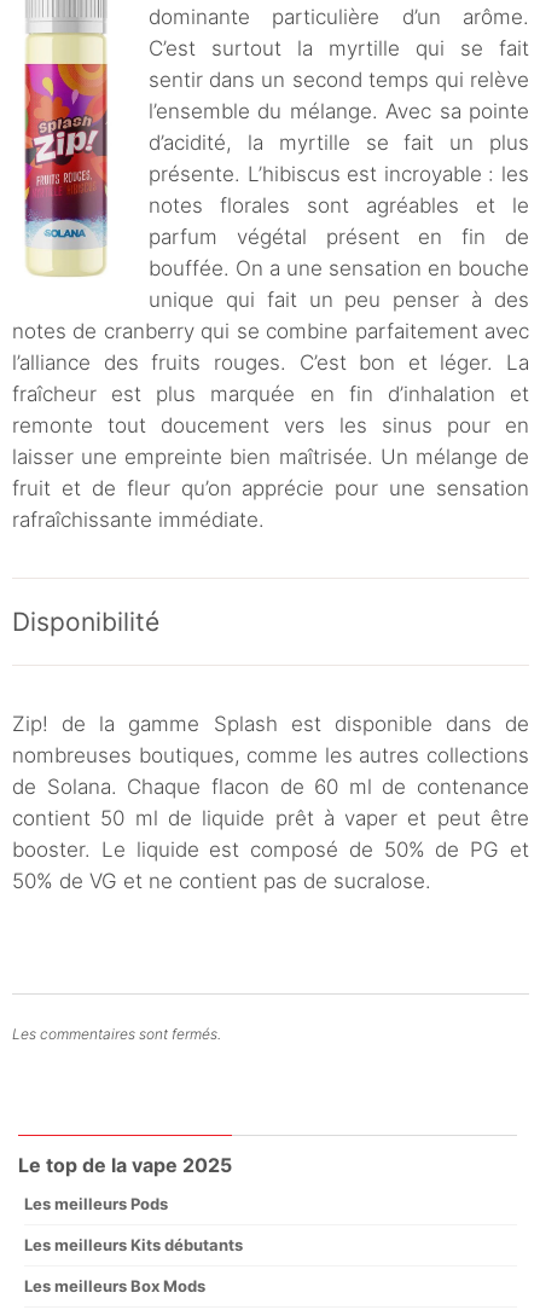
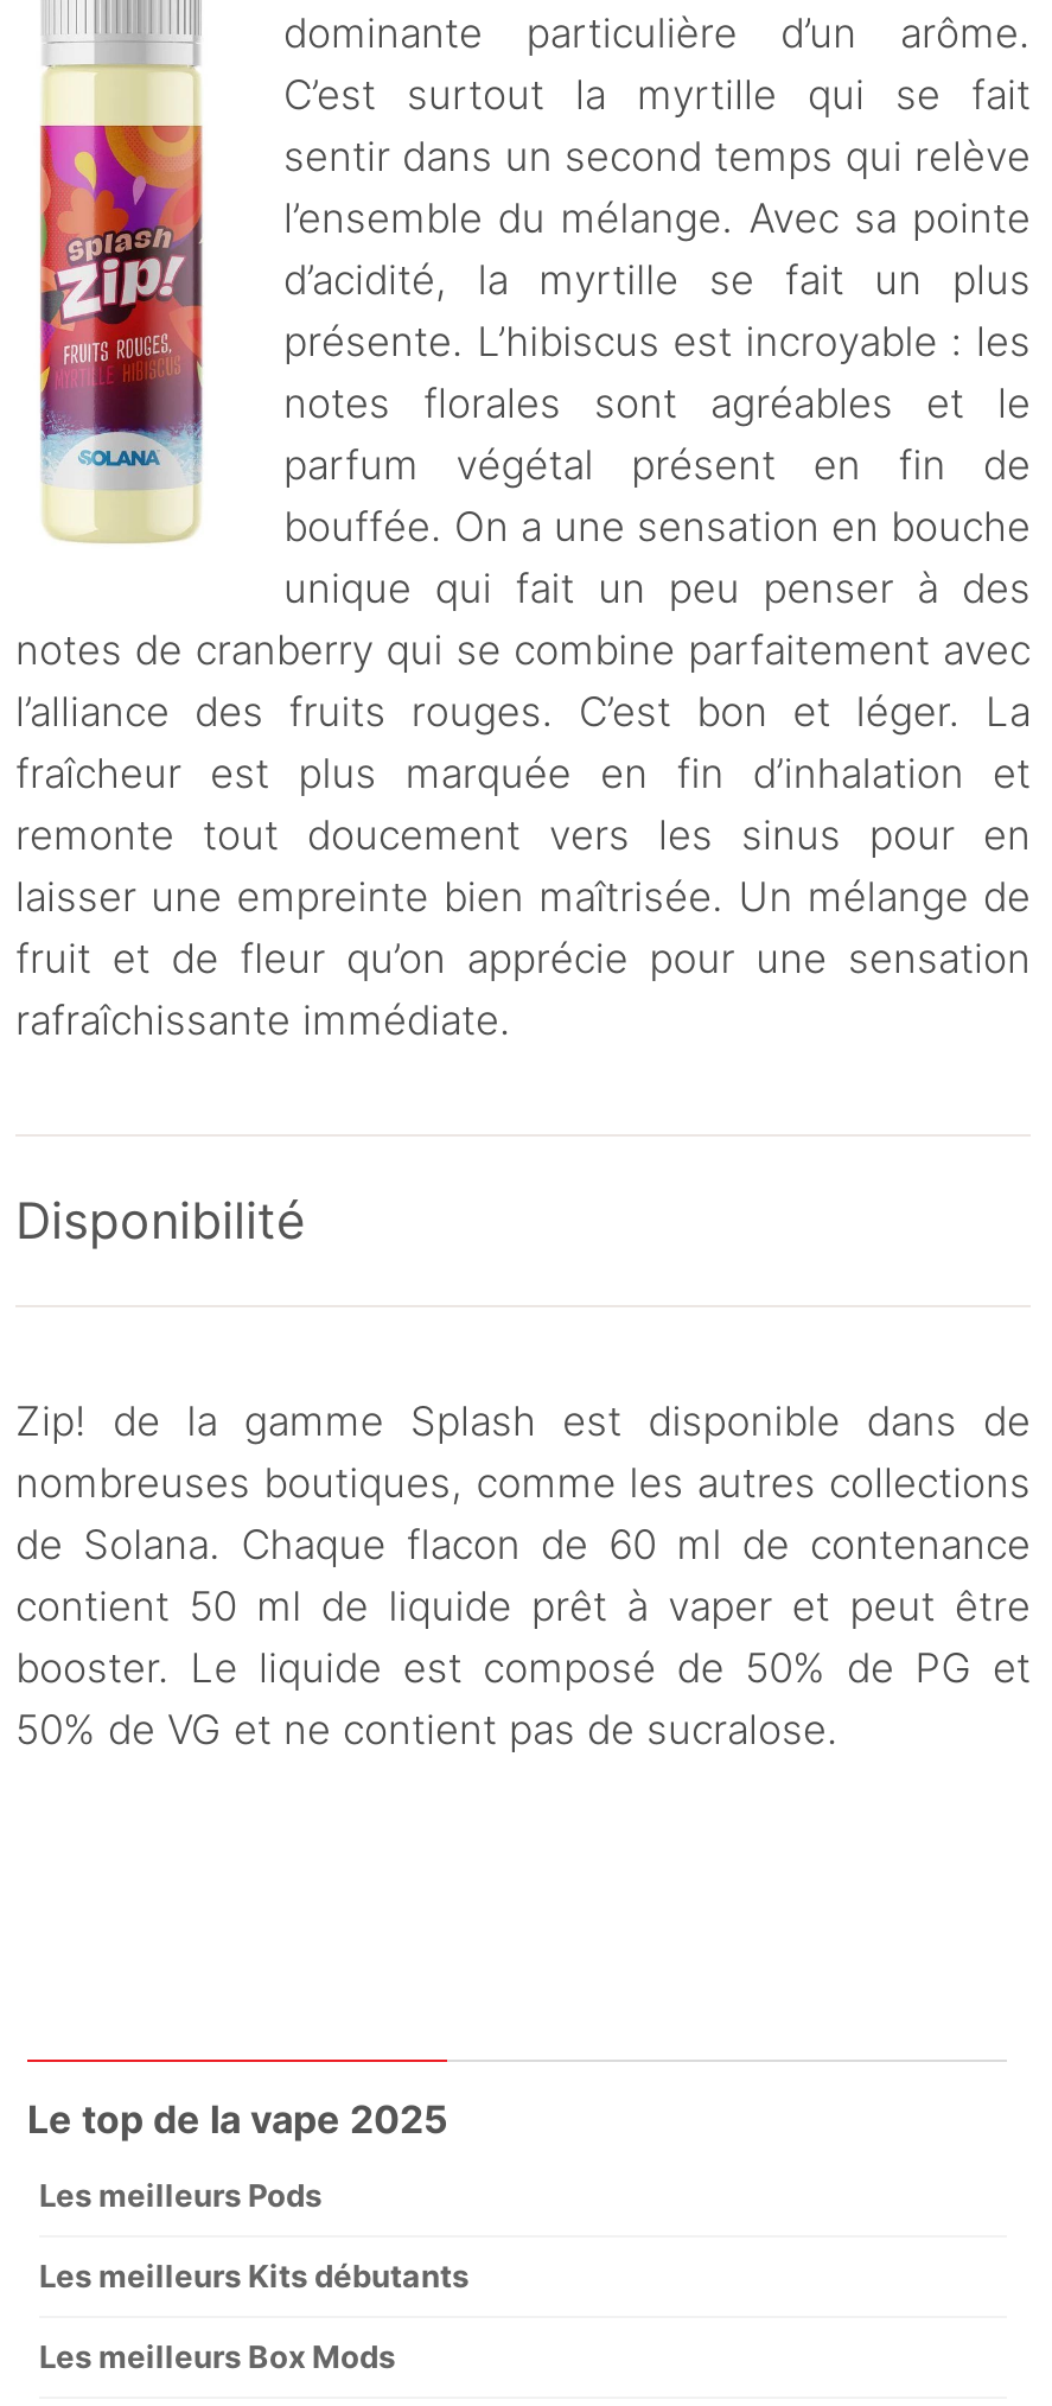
- Les commentaires sont fermés.
